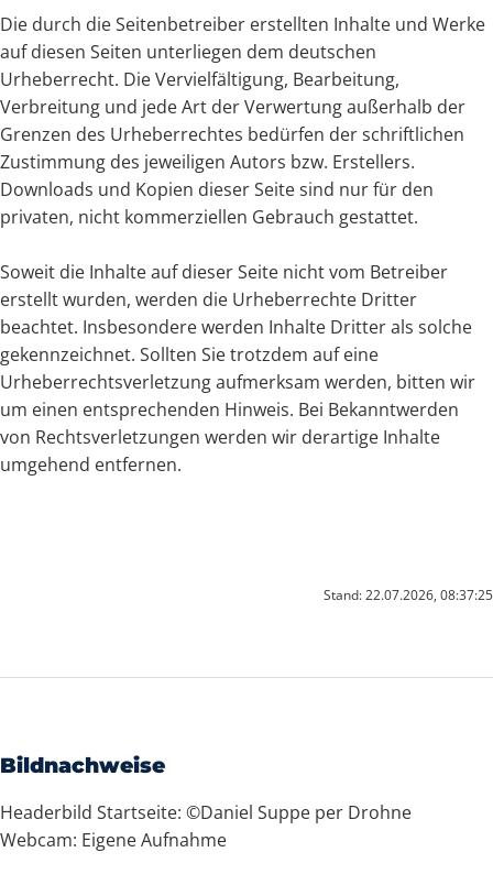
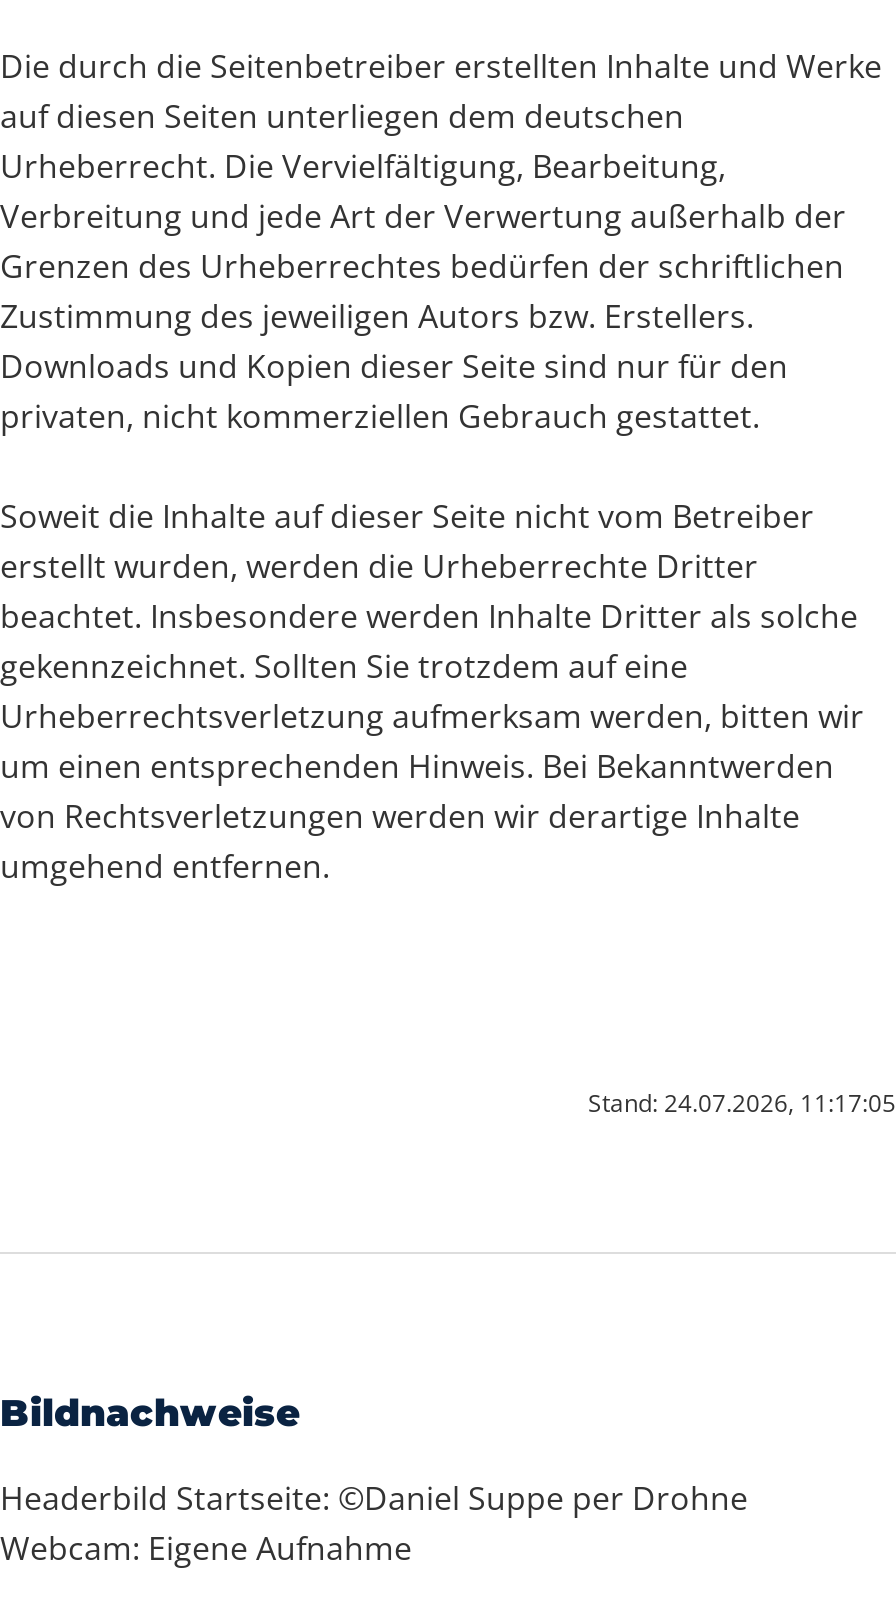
- Stand: 22.07.2026, 08:37:25
+ Stand: 24.07.2026, 11:17:05
